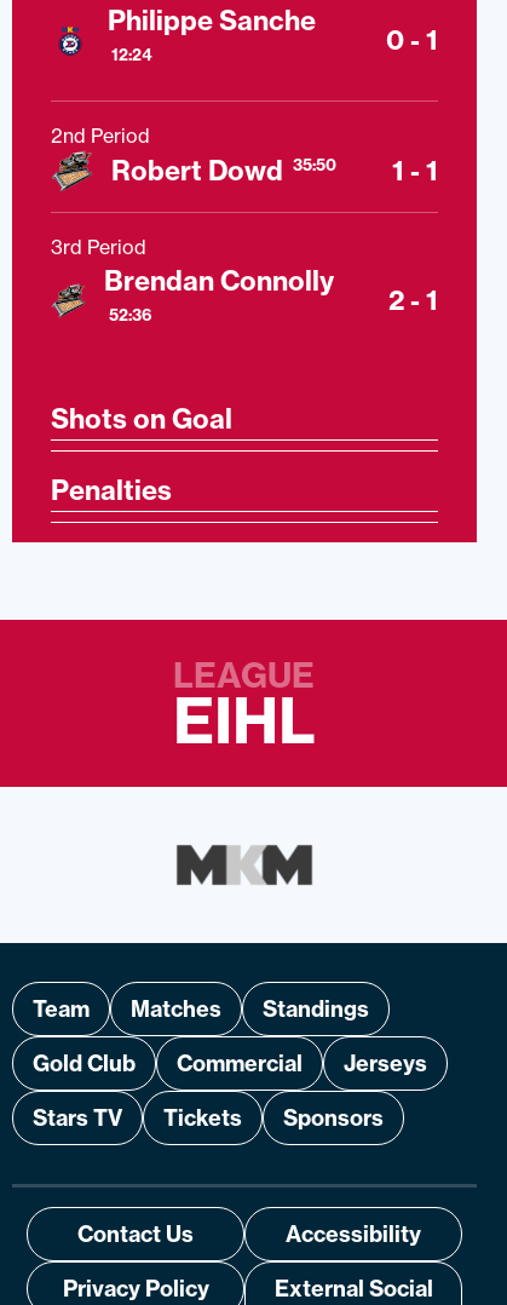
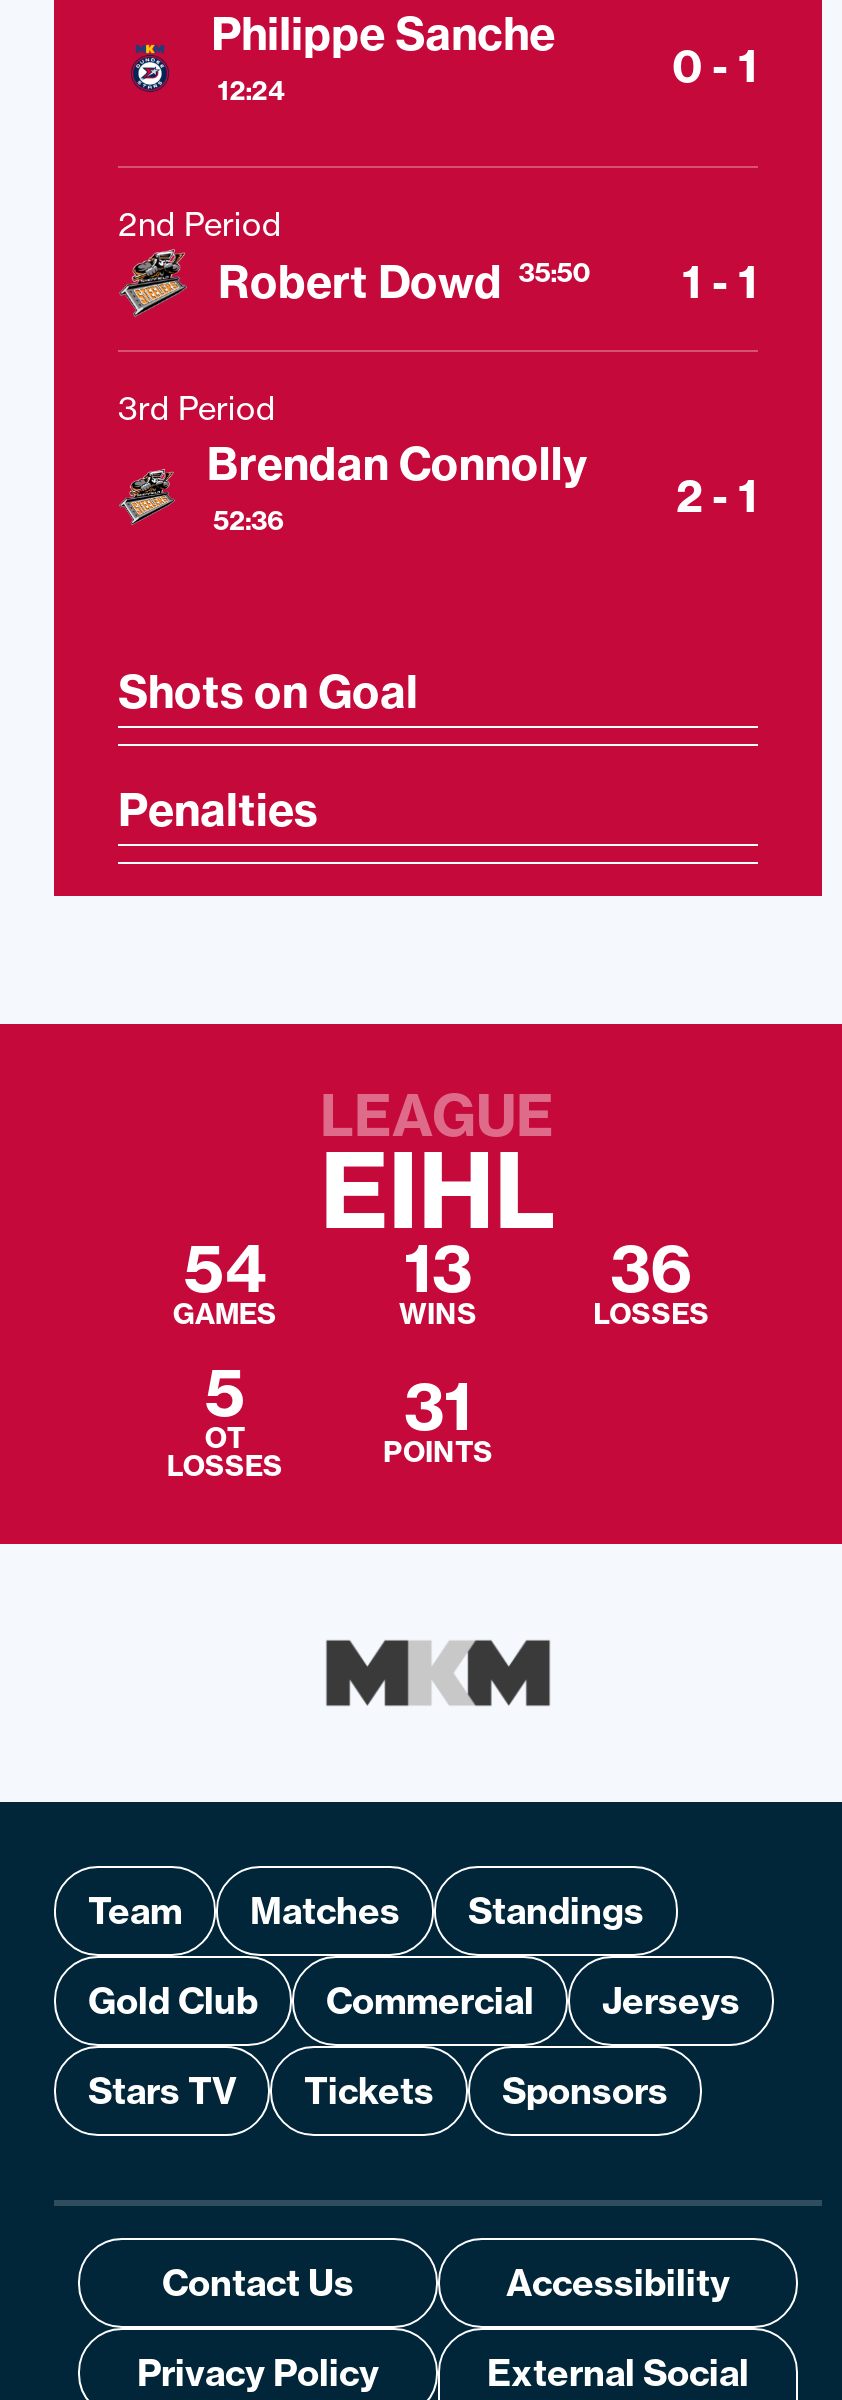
+ 36
+ LOSSES
+ 5
+ OT
+ LOSSES

+ 54
+ GAMES

+ 31
+ POINTS

+ 13
+ WINS
